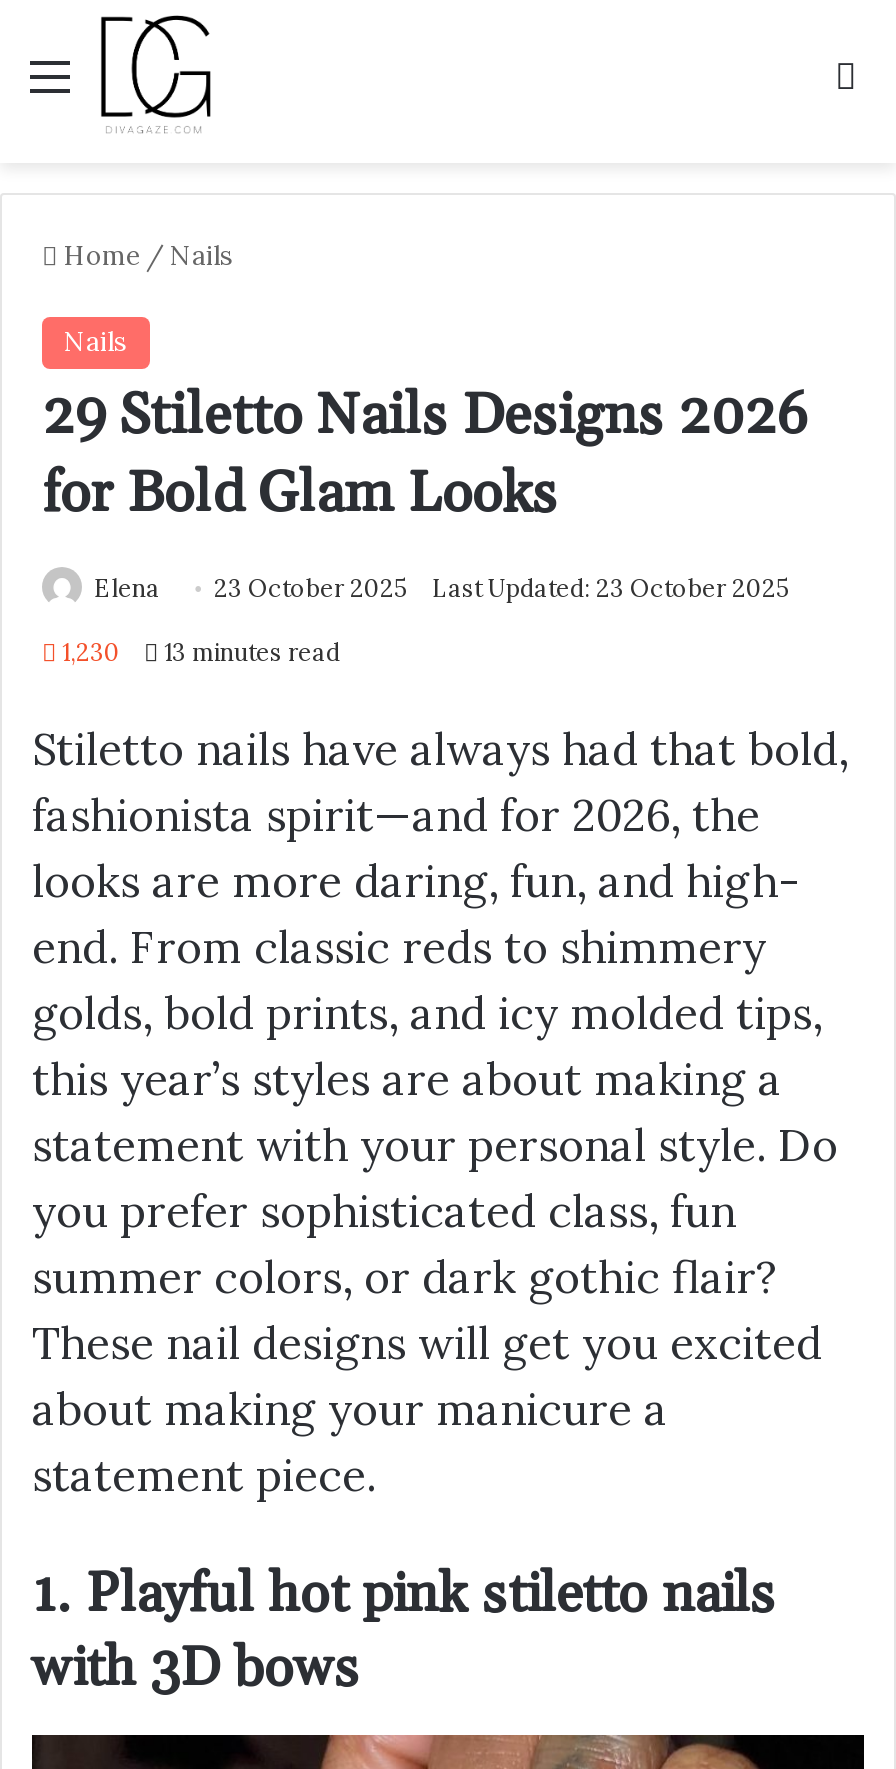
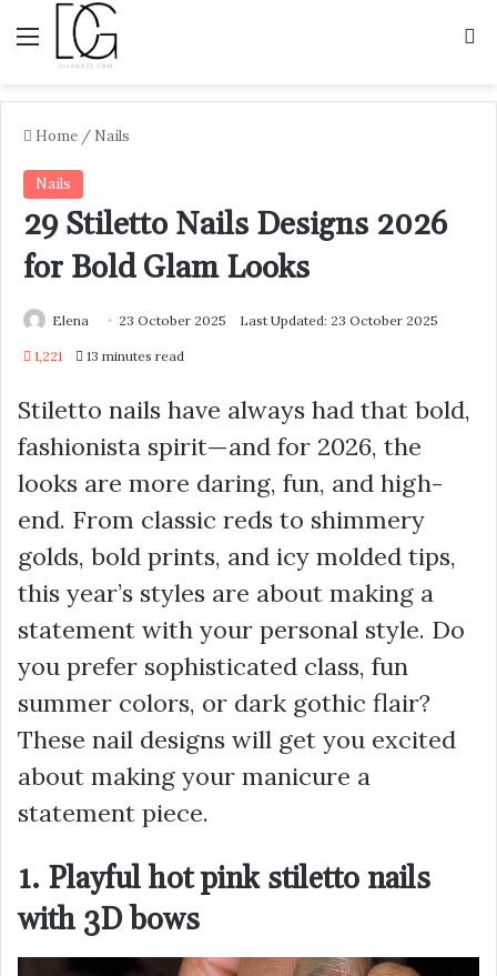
- 1,230 13 minutes read
+ 1,221 13 minutes read
